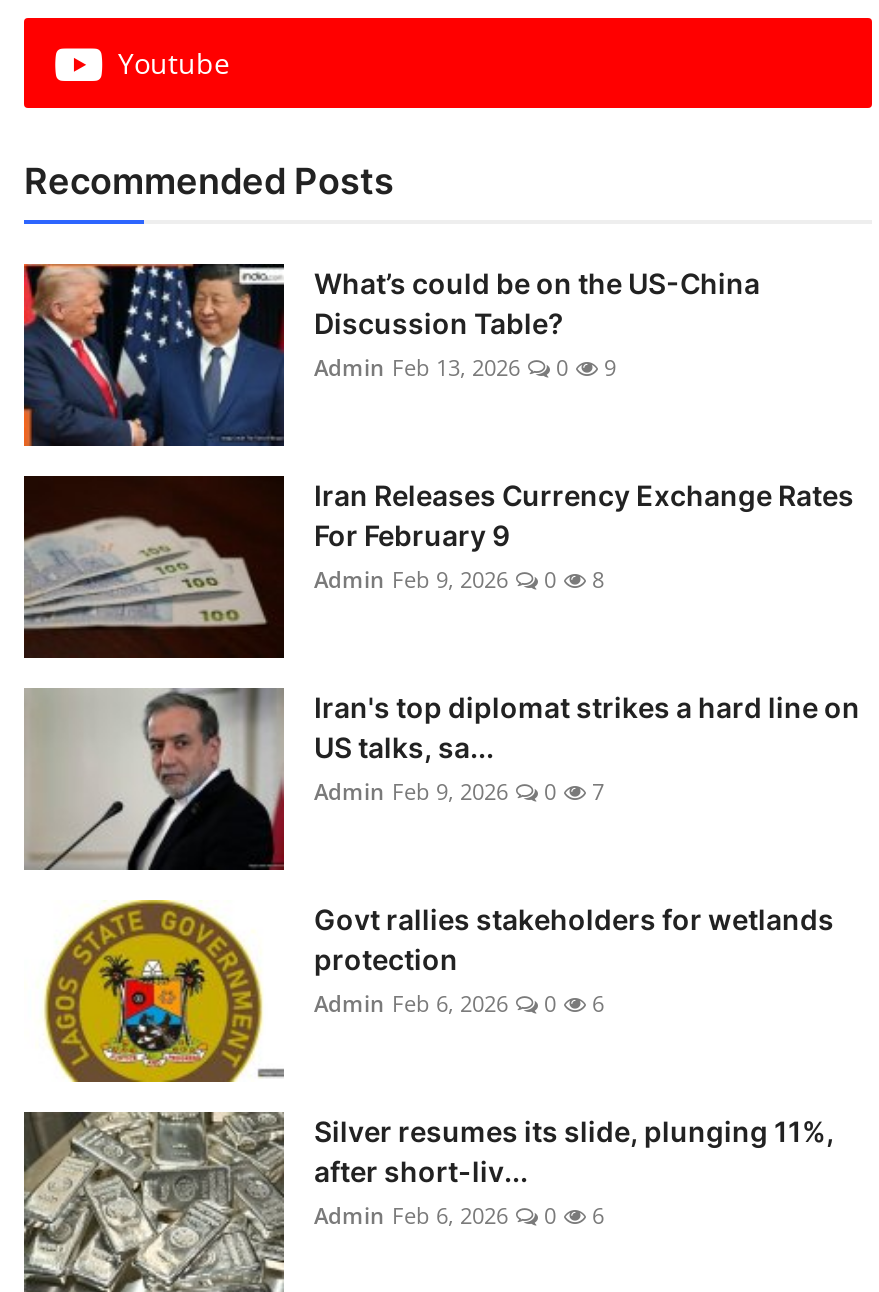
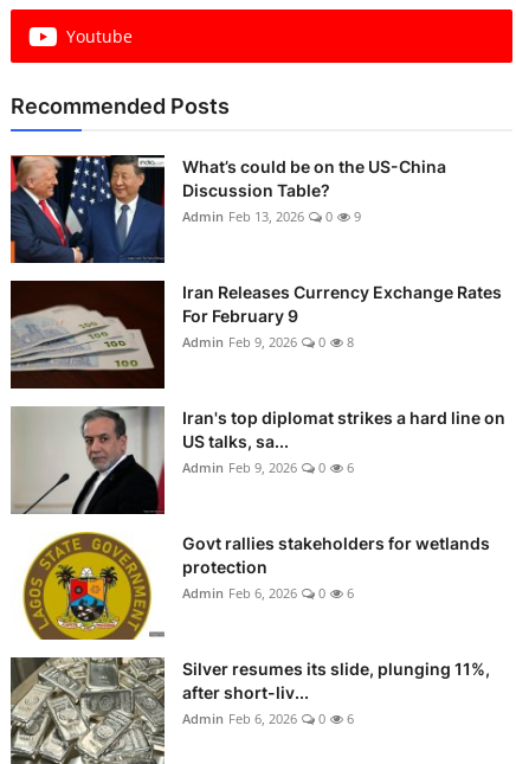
- Admin Feb 9, 2026 0 7
+ Admin Feb 9, 2026 0 6
